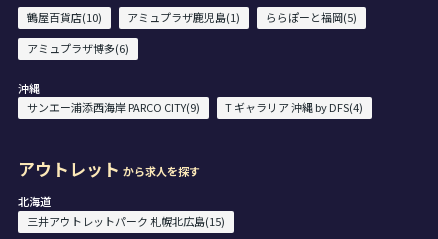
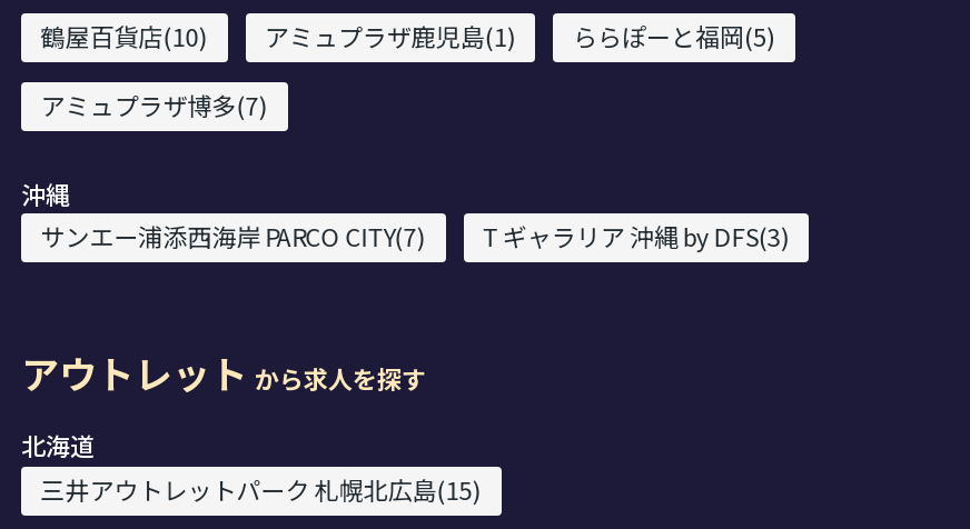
- アミュプラザ博多(6)
+ アミュプラザ博多(7)

- サンエー浦添西海岸 PARCO CITY(9)
+ サンエー浦添西海岸 PARCO CITY(7)

- T ギャラリア 沖縄 by DFS(4)
+ T ギャラリア 沖縄 by DFS(3)
